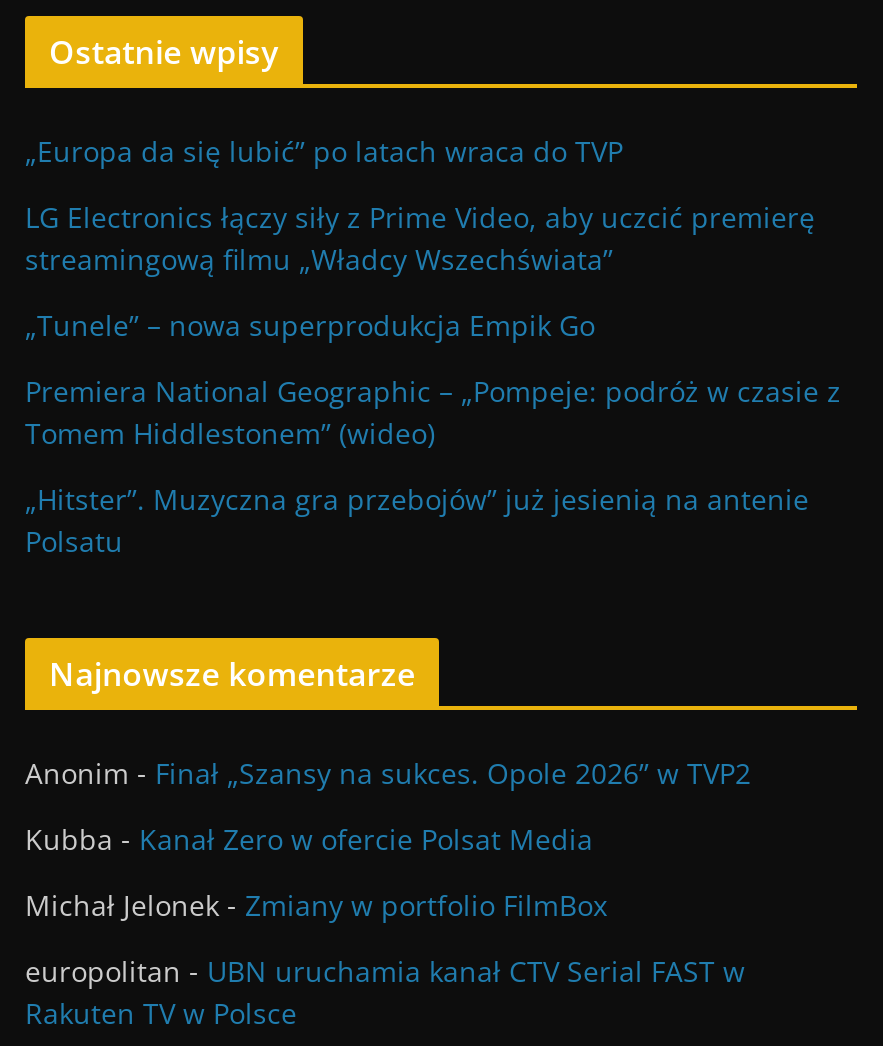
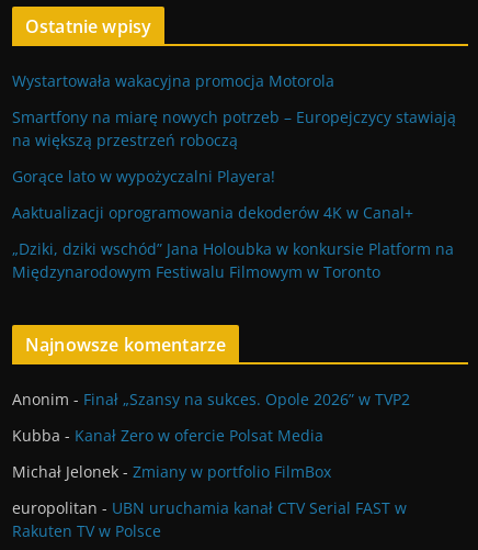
- „Europa da się lubić” po latach wraca do TVP
+ Wystartowała wakacyjna promocja Motorola

- LG Electronics łączy siły z Prime Video, aby uczcić premierę
- streamingową filmu „Władcy Wszechświata”
+ Smartfony na miarę nowych potrzeb – Europejczycy stawiają
+ na większą przestrzeń roboczą

- „Tunele” – nowa superprodukcja Empik Go
+ Gorące lato w wypożyczalni Playera!

- Premiera National Geographic – „Pompeje: podróż w czasie z
- Tomem Hiddlestonem” (wideo)
+ Aaktualizacji oprogramowania dekoderów 4K w Canal+

- „Hitster”. Muzyczna gra przebojów” już jesienią na antenie
- Polsatu
+ „Dziki, dziki wschód” Jana Holoubka w konkursie Platform na
+ Międzynarodowym Festiwalu Filmowym w Toronto
